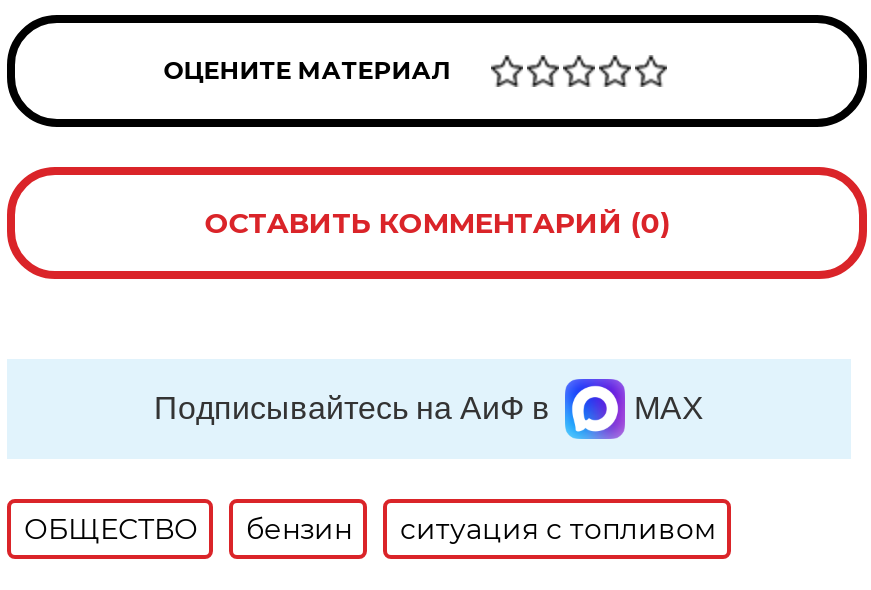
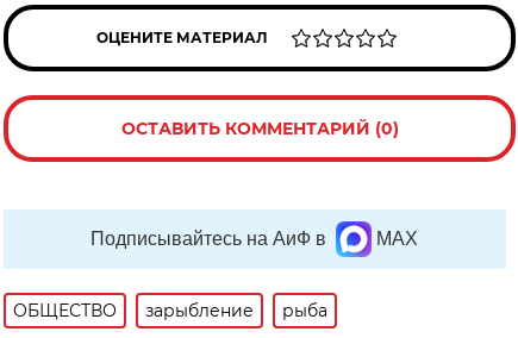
- бензин
- ситуация с топливом
+ зарыбление
+ рыба
